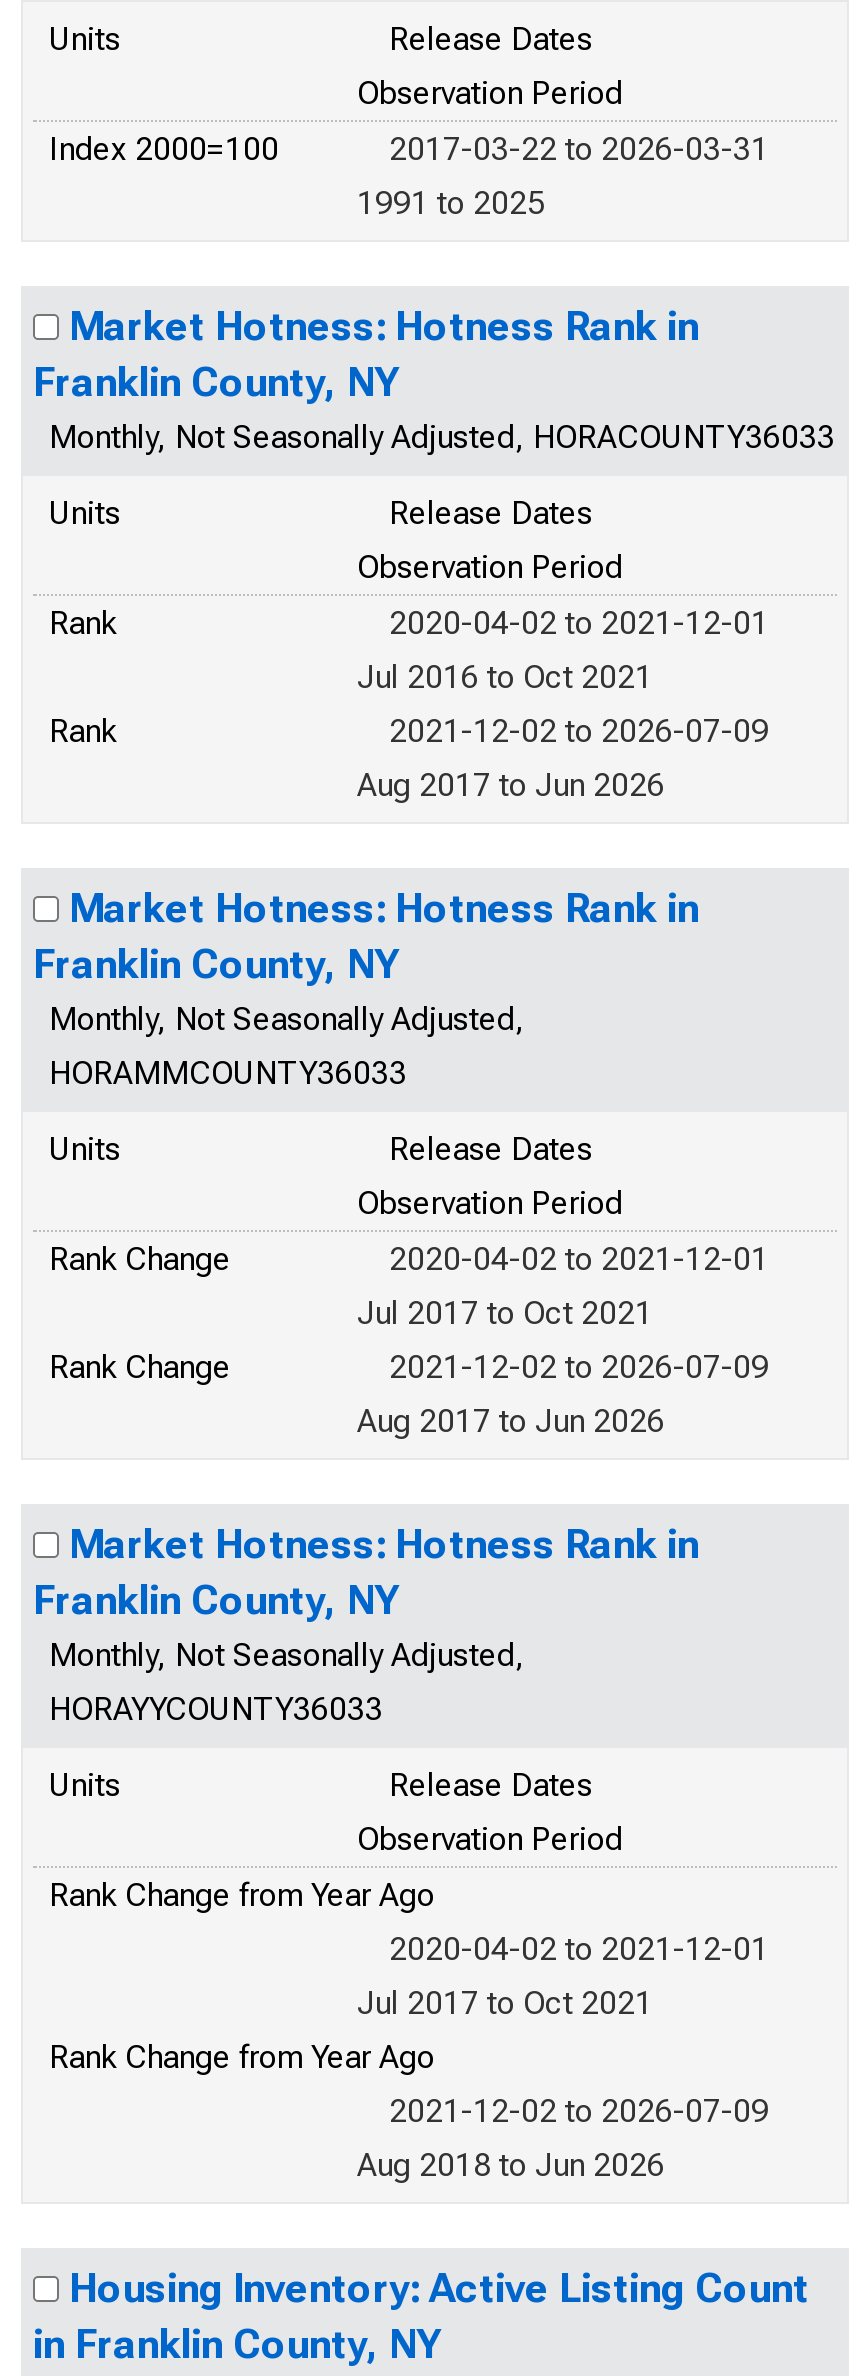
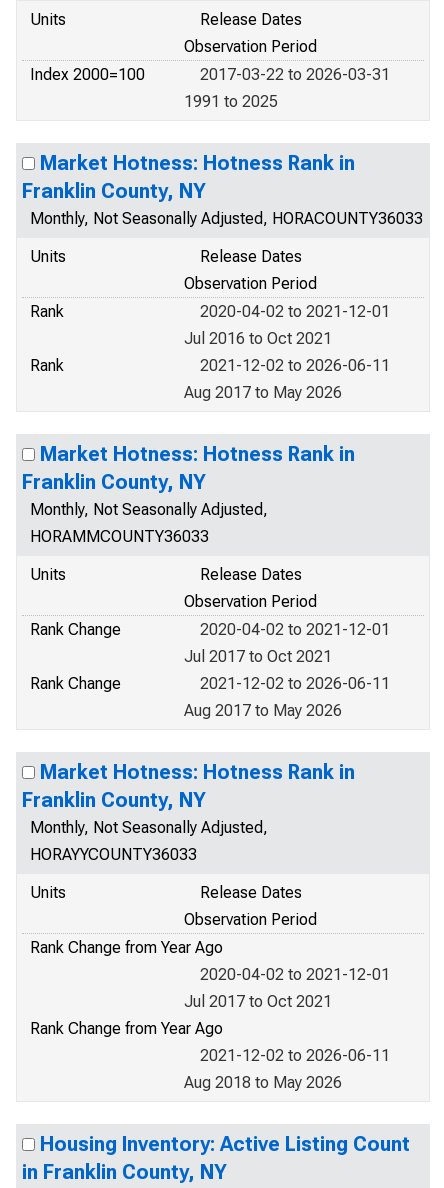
- 2021-12-02 to 2026-07-09
+ 2021-12-02 to 2026-06-11

- Aug 2017 to Jun 2026
+ Aug 2017 to May 2026

- 2021-12-02 to 2026-07-09
+ 2021-12-02 to 2026-06-11

- Aug 2017 to Jun 2026
+ Aug 2017 to May 2026

- 2021-12-02 to 2026-07-09
+ 2021-12-02 to 2026-06-11

- Aug 2018 to Jun 2026
+ Aug 2018 to May 2026
